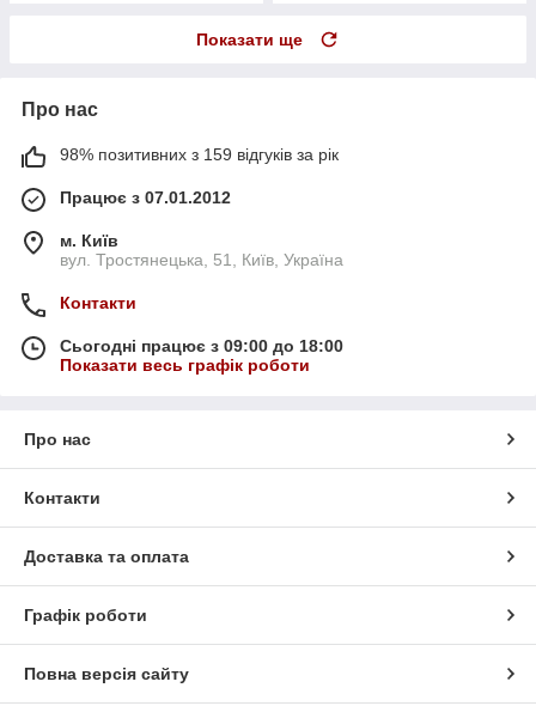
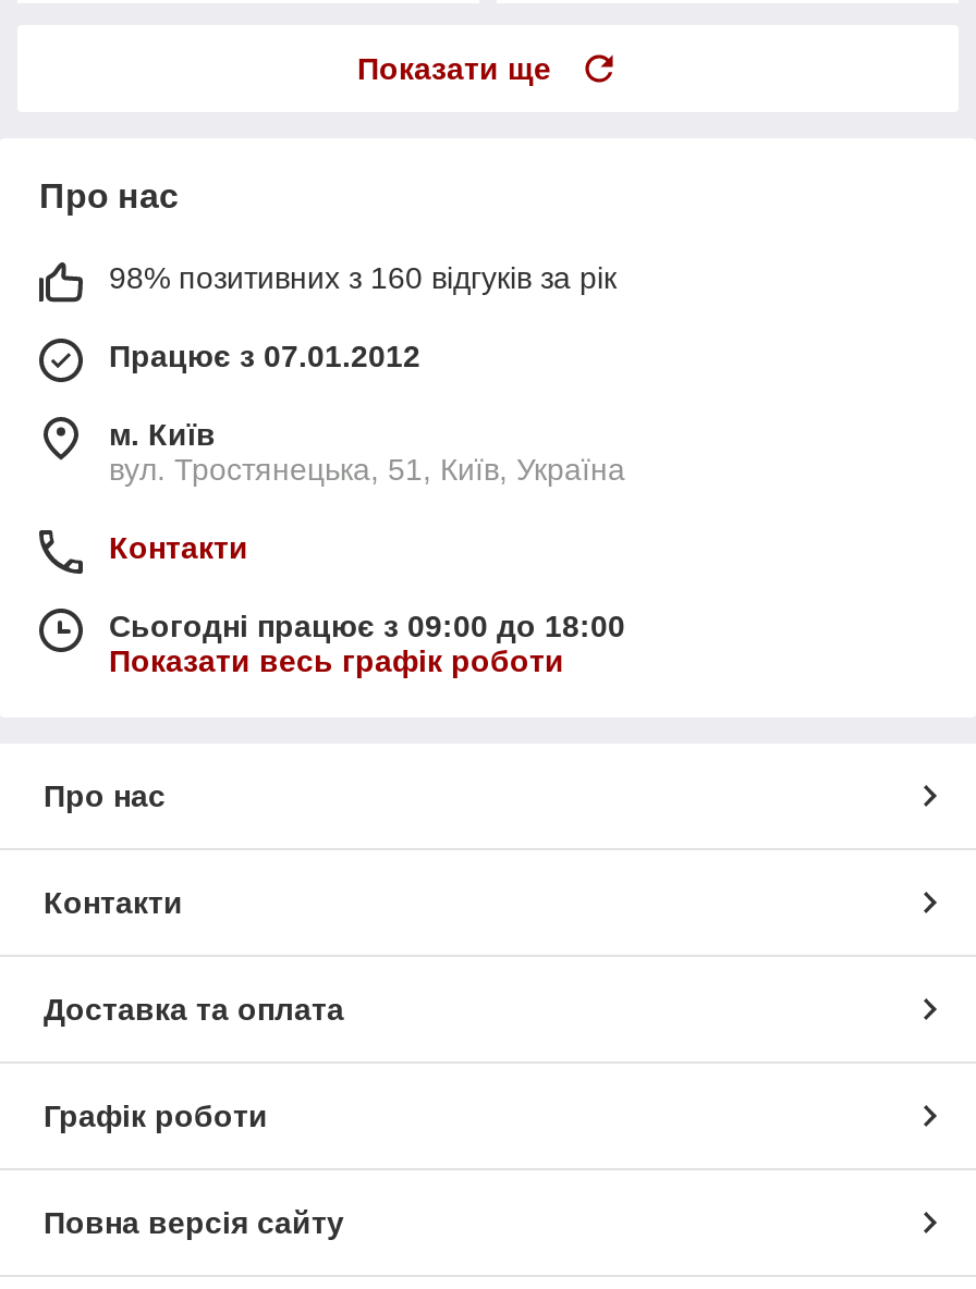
- 98% позитивних з 159 відгуків за рік
+ 98% позитивних з 160 відгуків за рік
